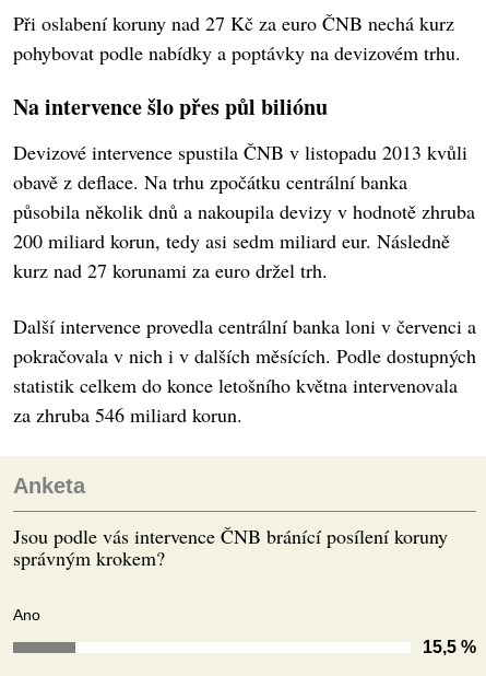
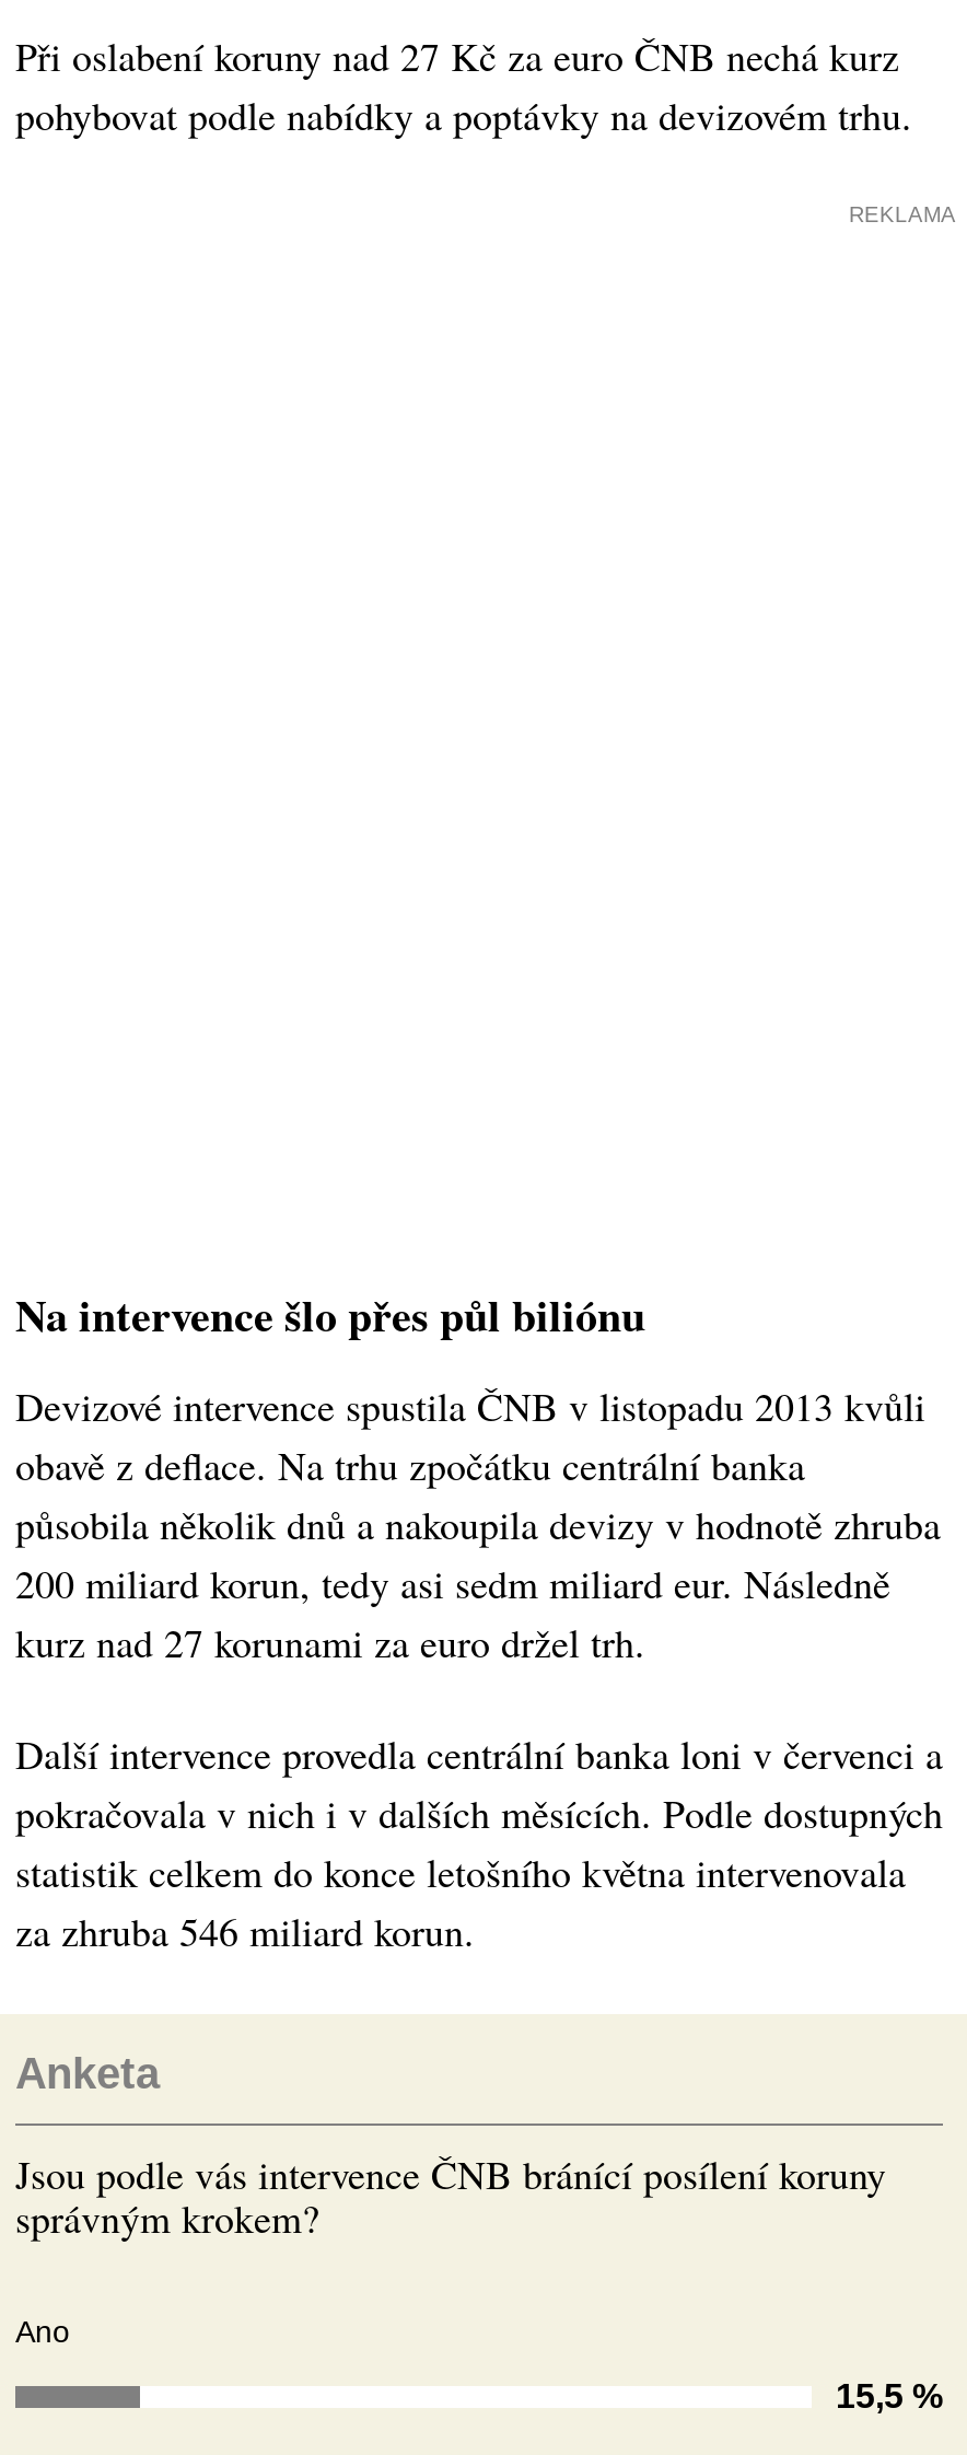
+ REKLAMA
